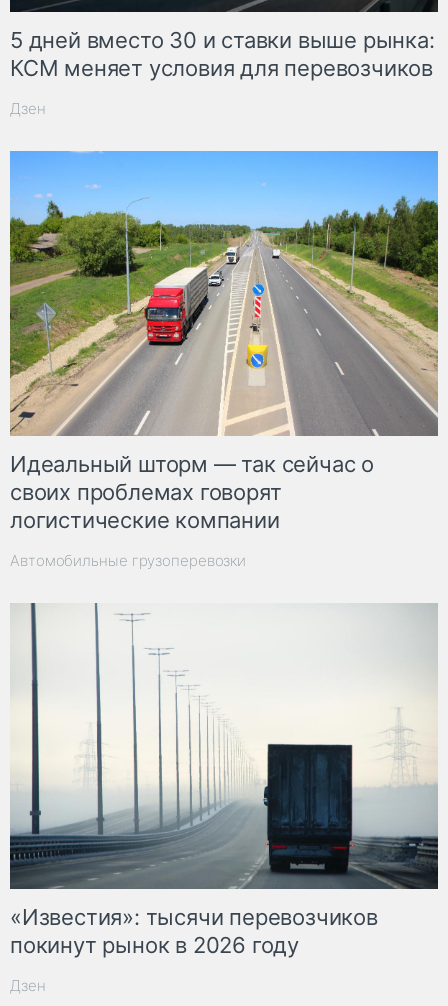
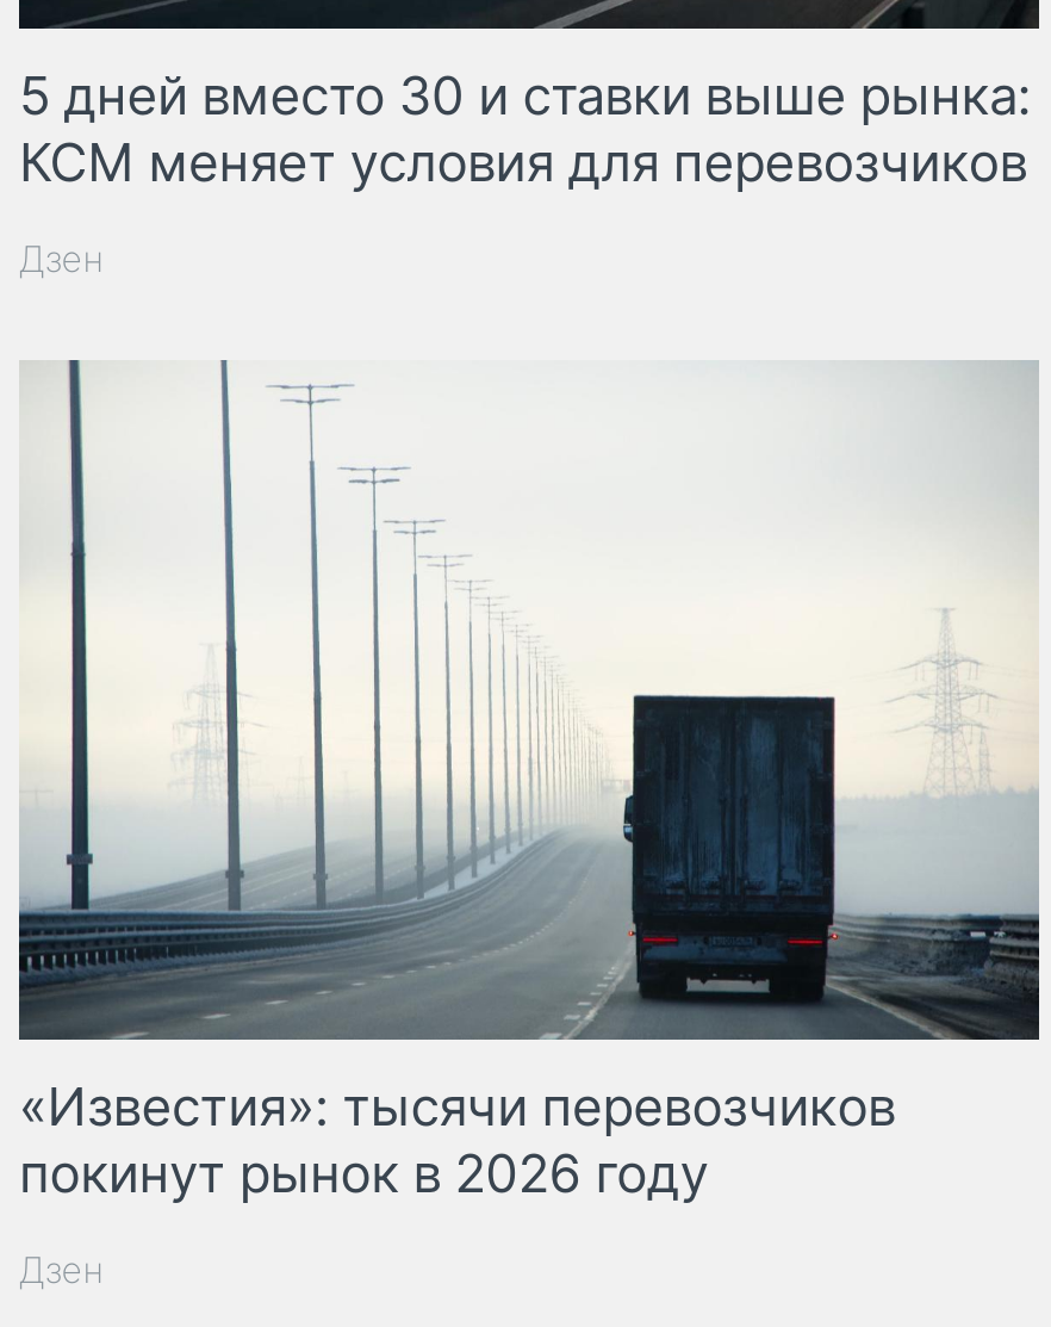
- [image]
- Идеальный шторм — так сейчас о
- своих проблемах говорят
- логистические компании
- Автомобильные грузоперевозки
